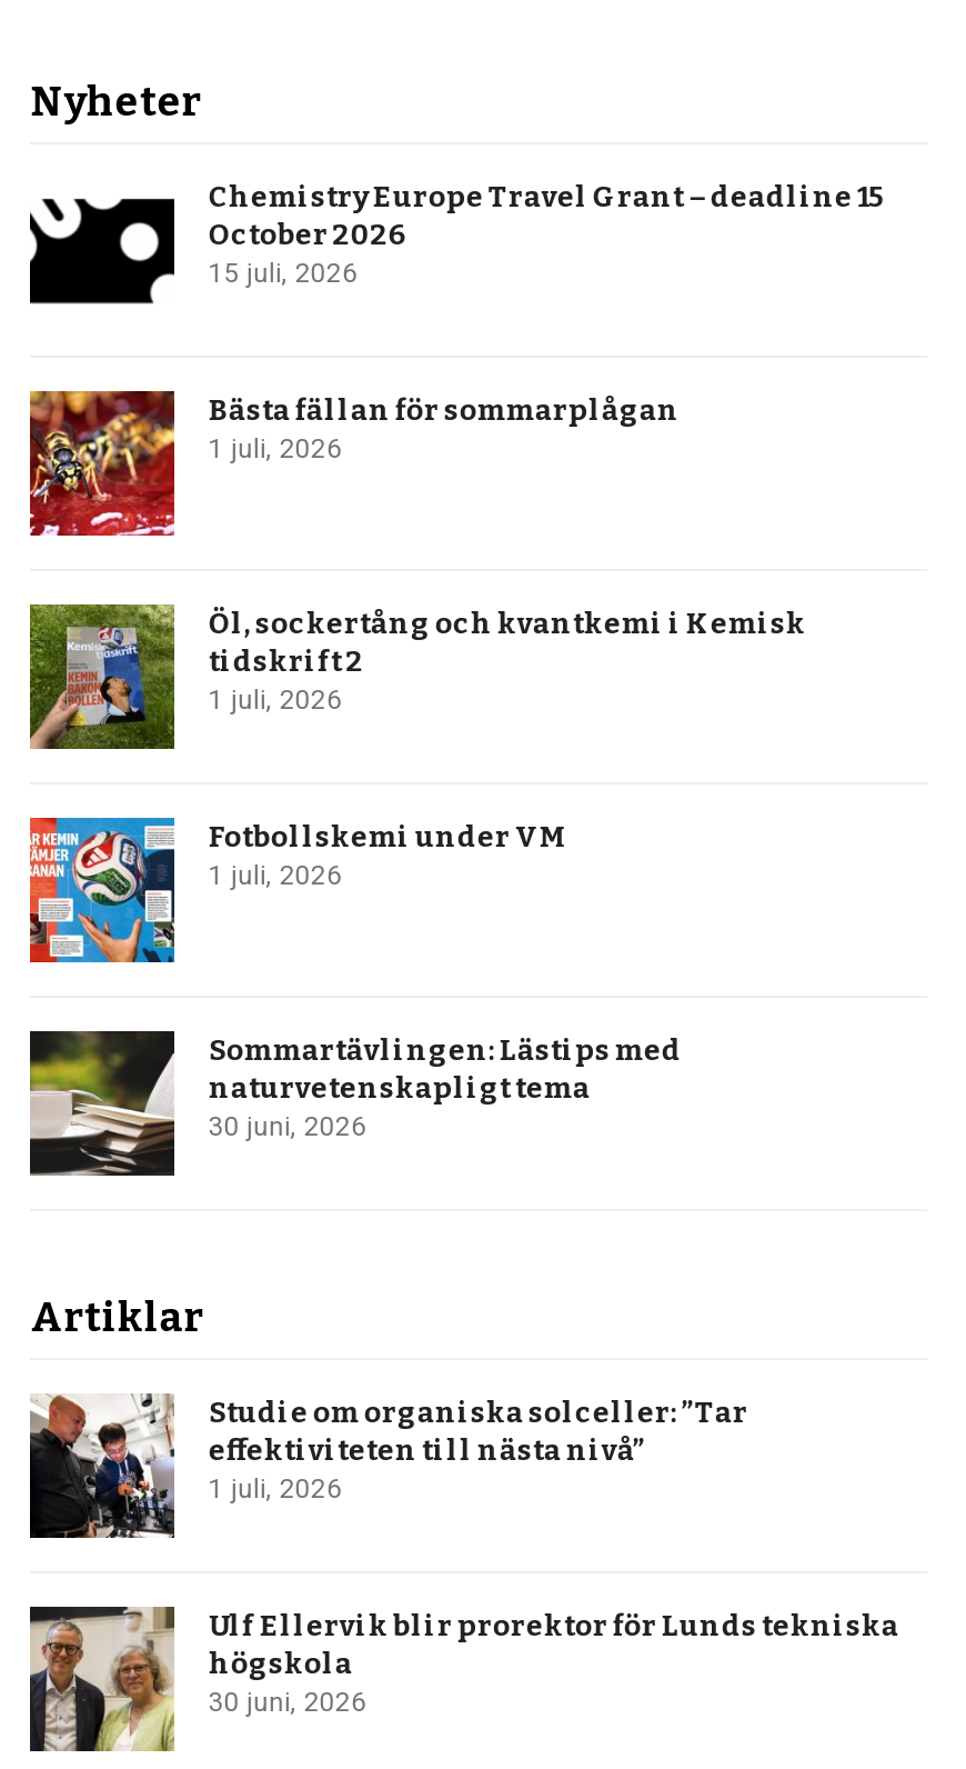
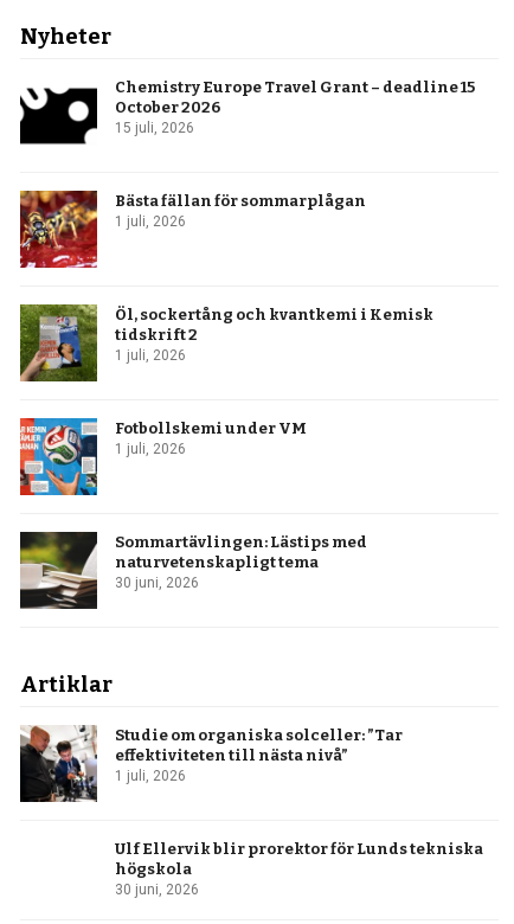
- [image]
